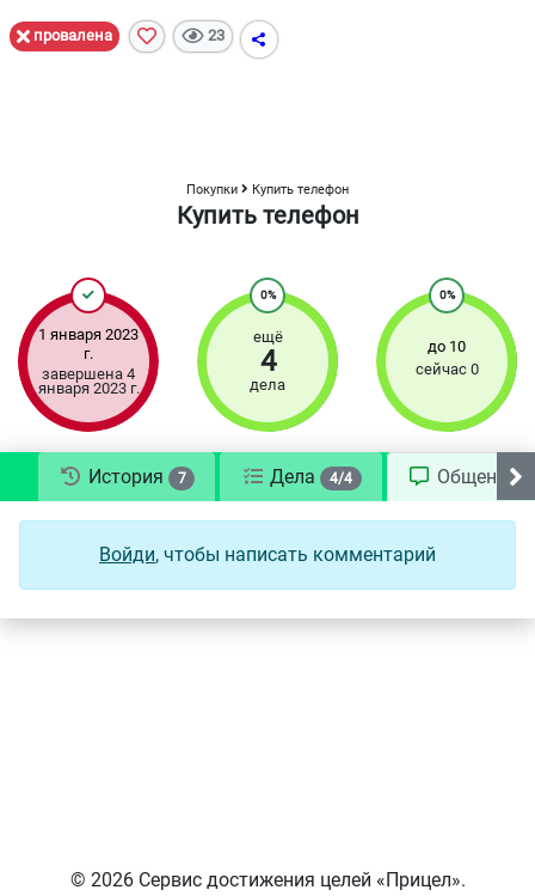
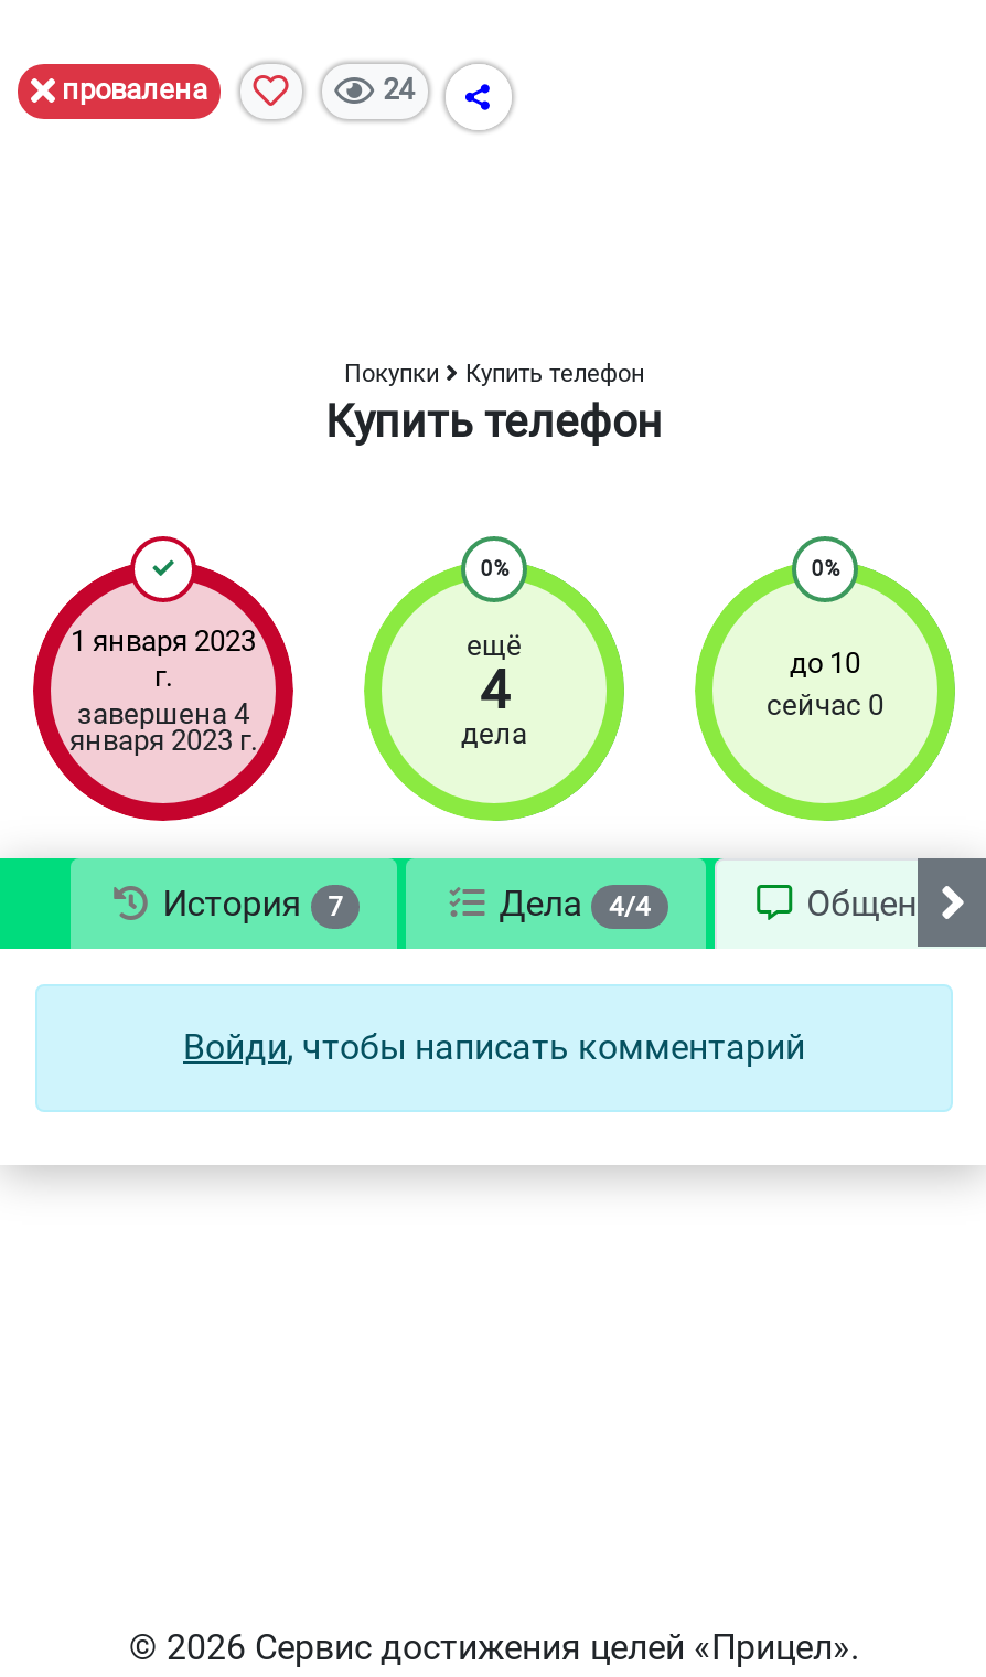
- 23
+ 24
